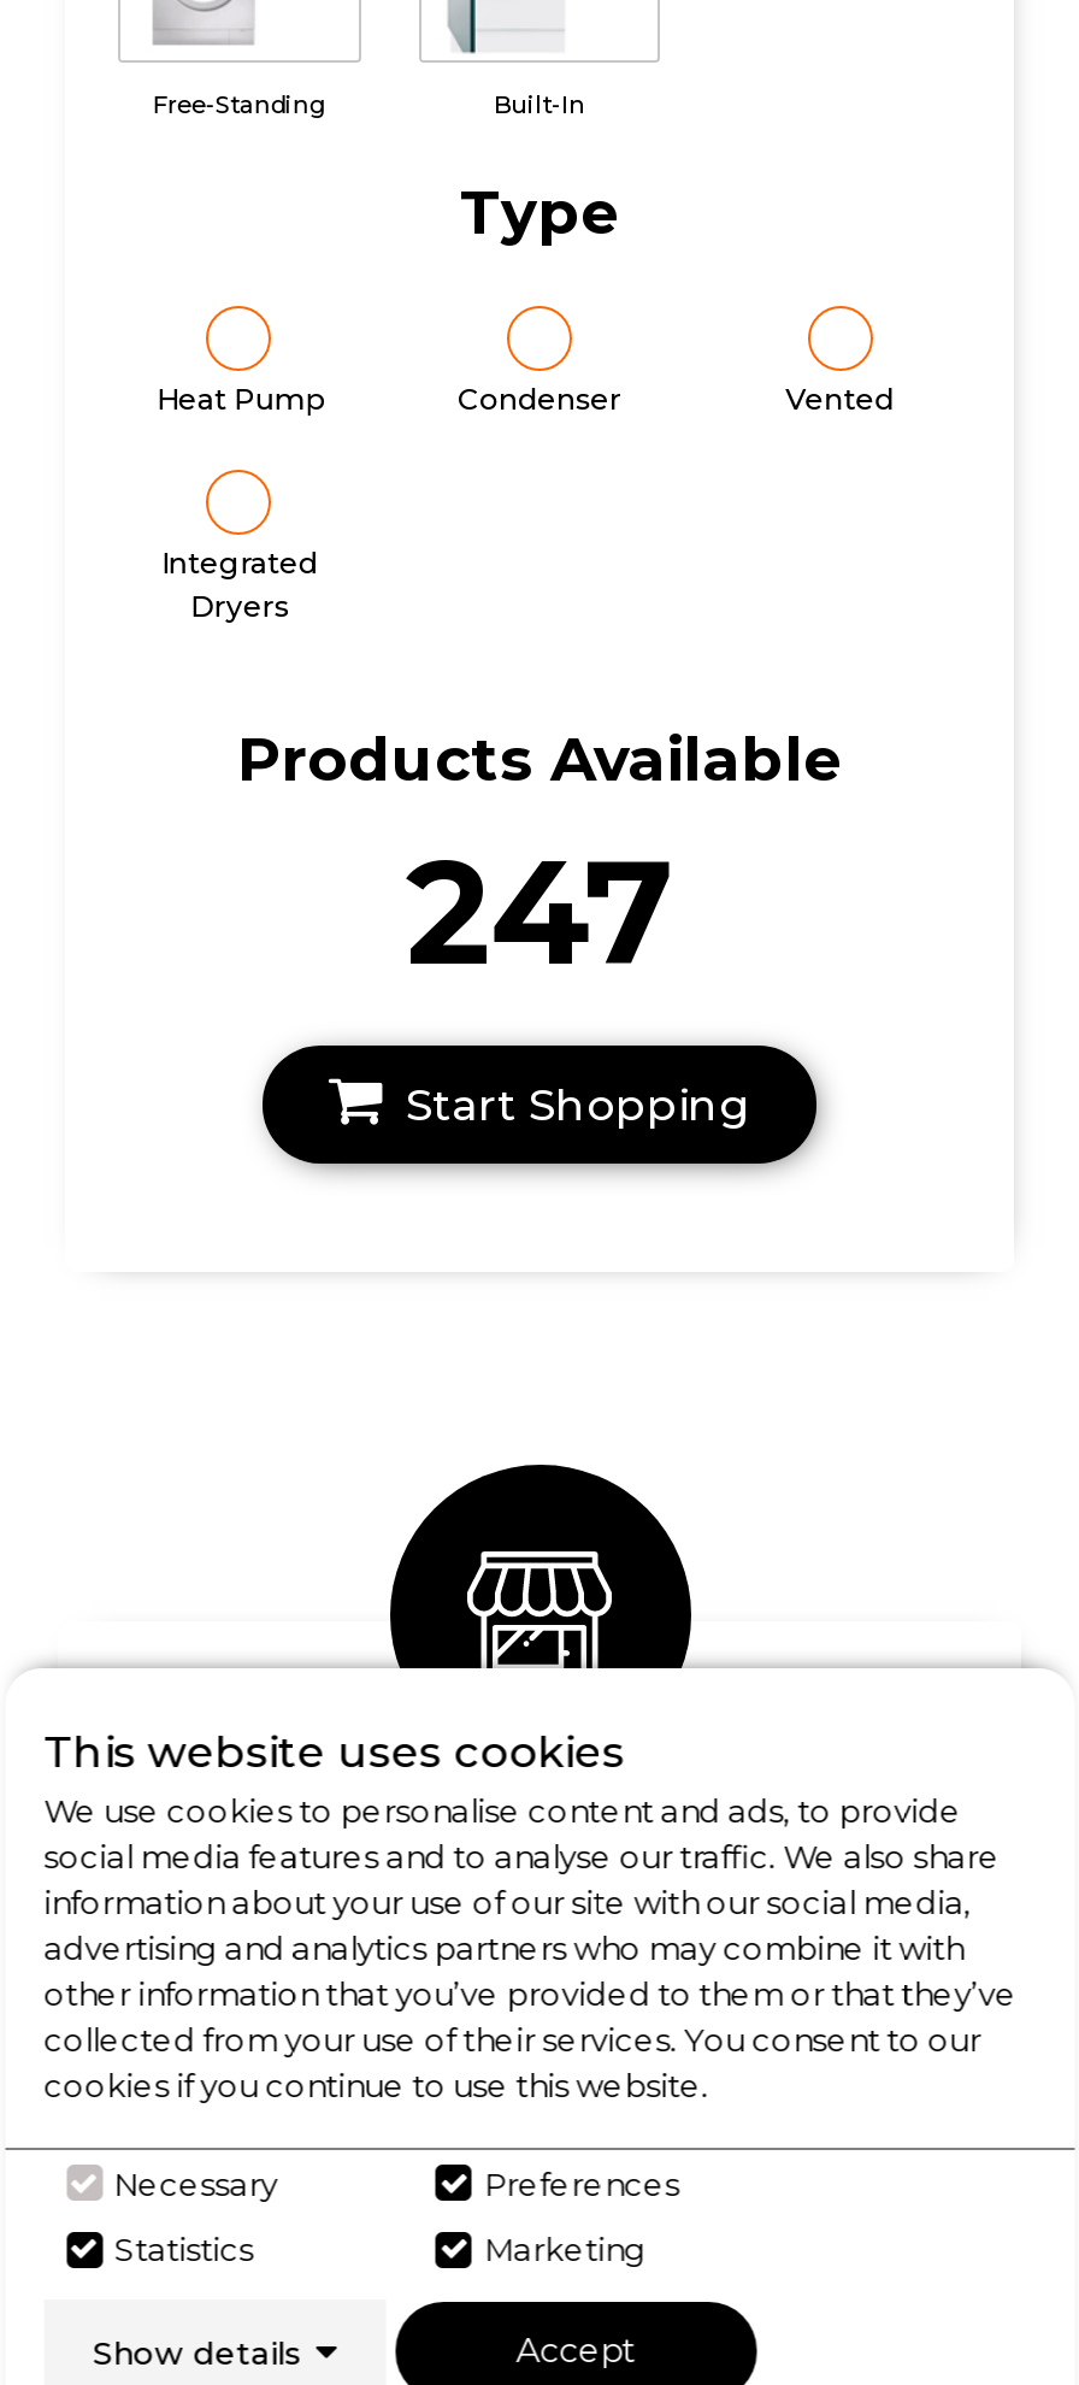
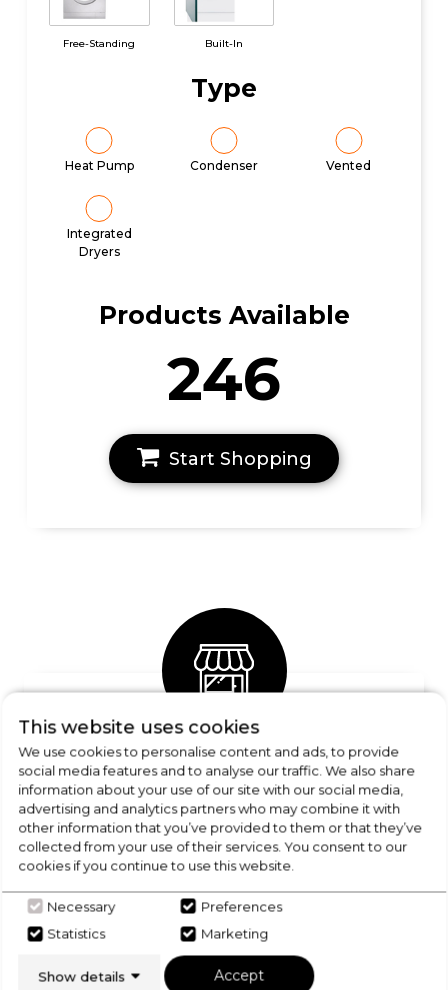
- 247
+ 246
